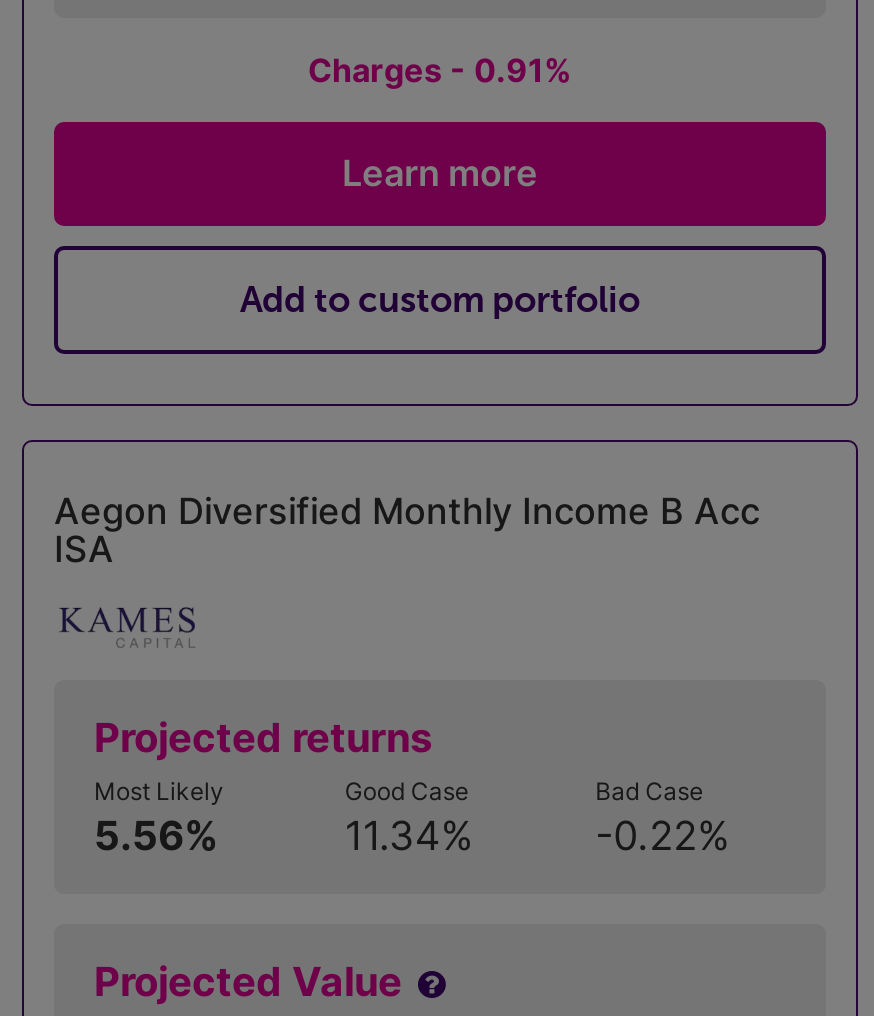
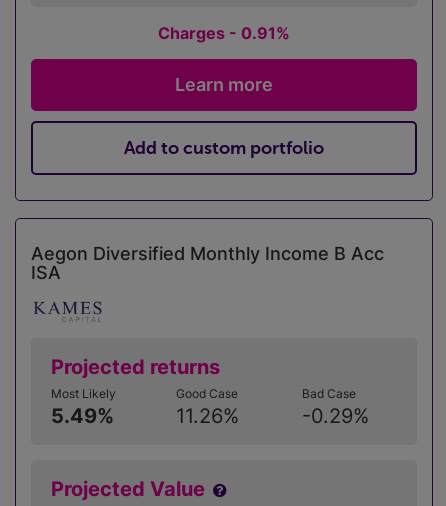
- 5.56%
+ 5.49%

- 11.34%
+ 11.26%

- -0.22%
+ -0.29%
